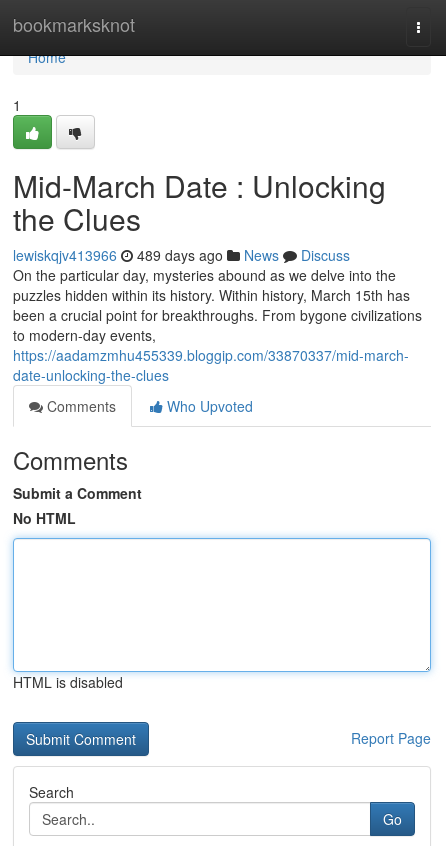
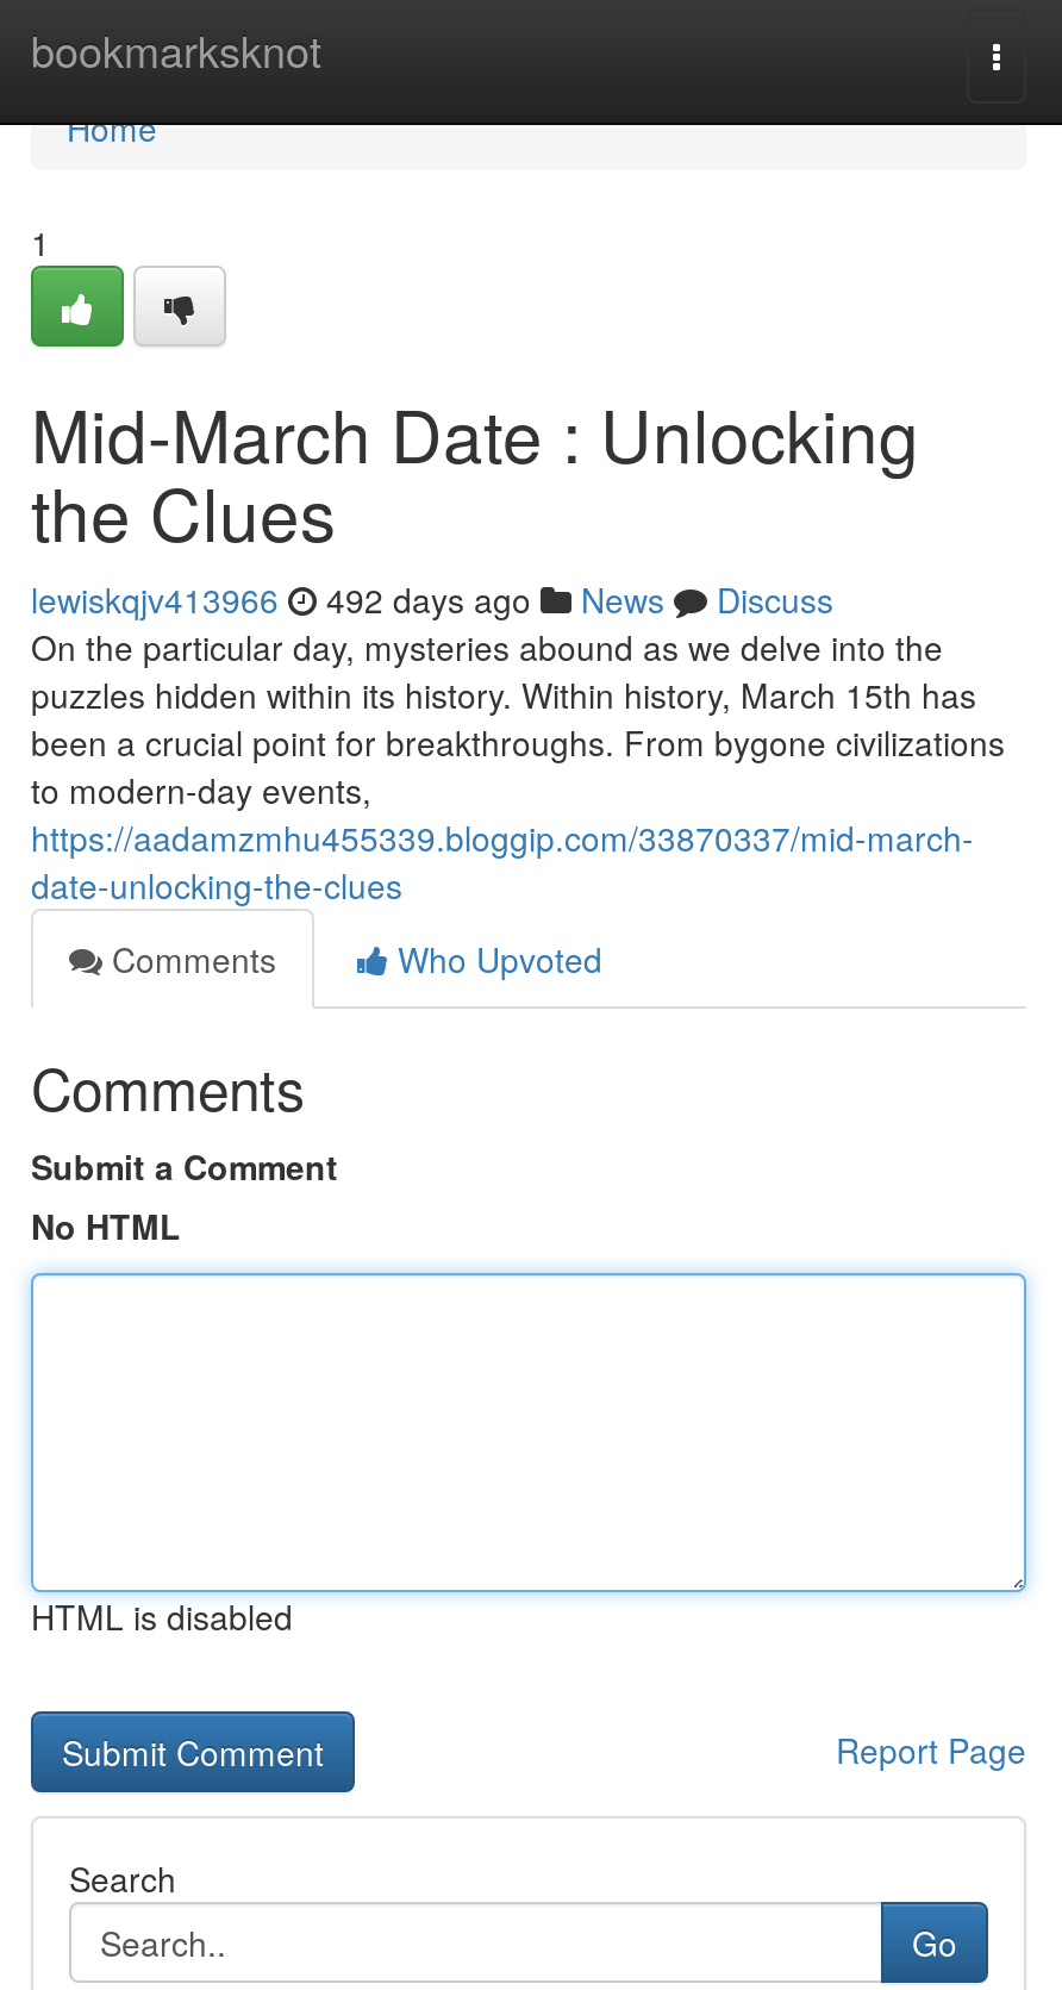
- lewiskqjv413966 489 days ago News Discuss
+ lewiskqjv413966 492 days ago News Discuss
